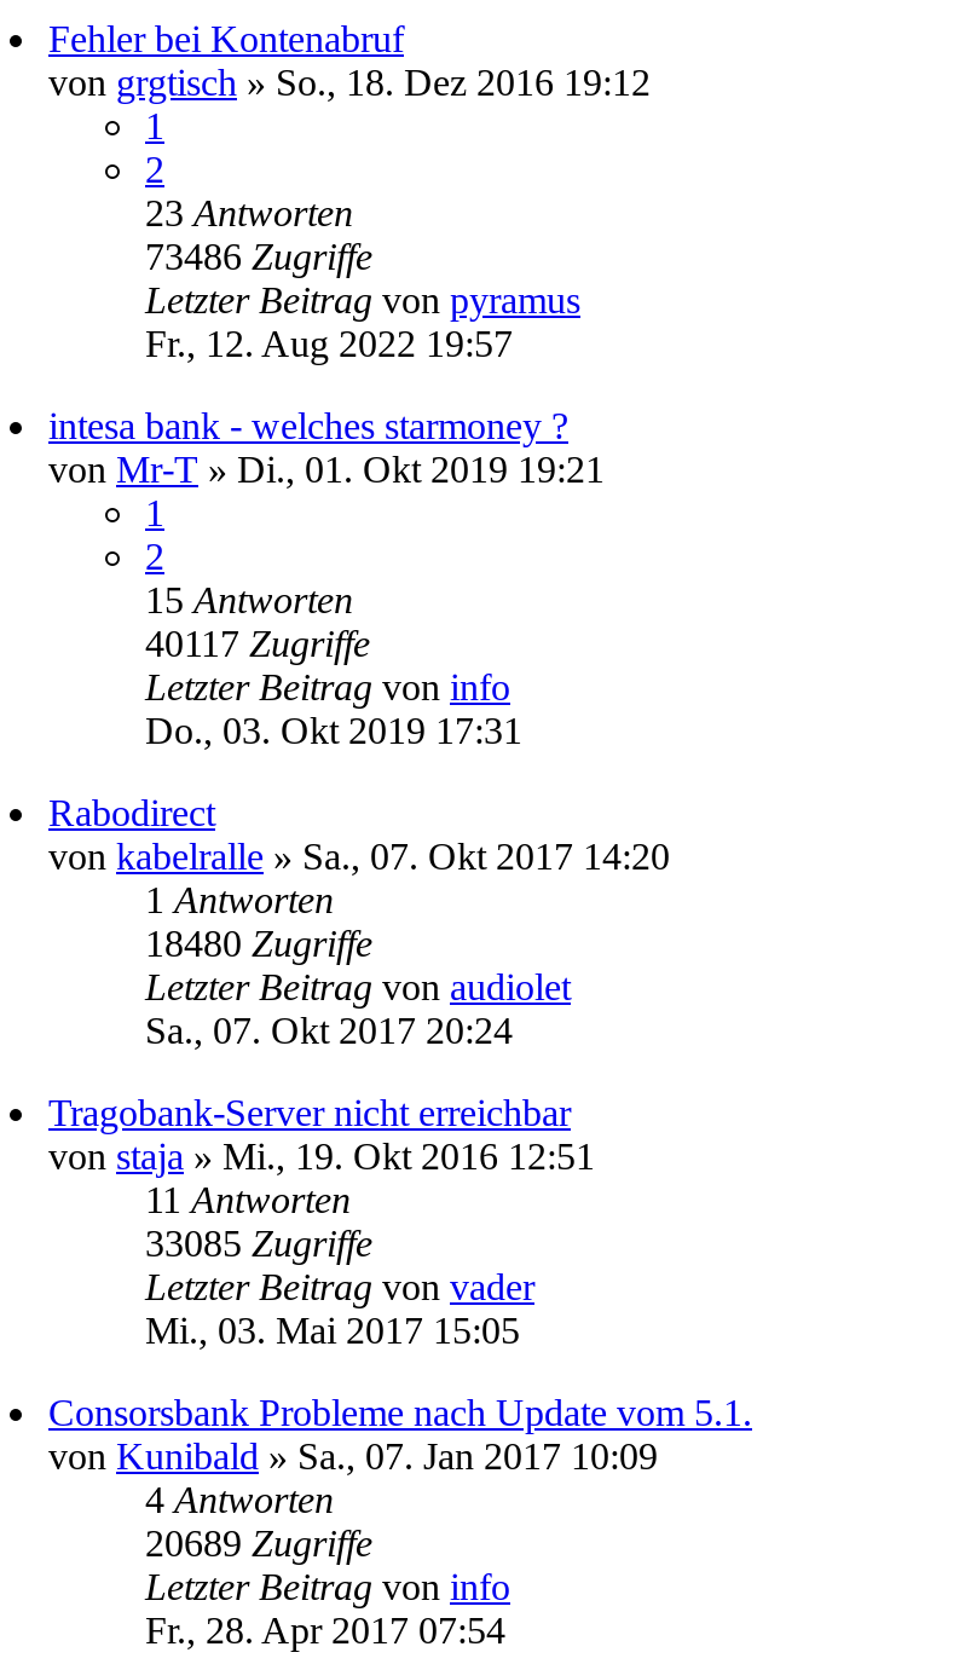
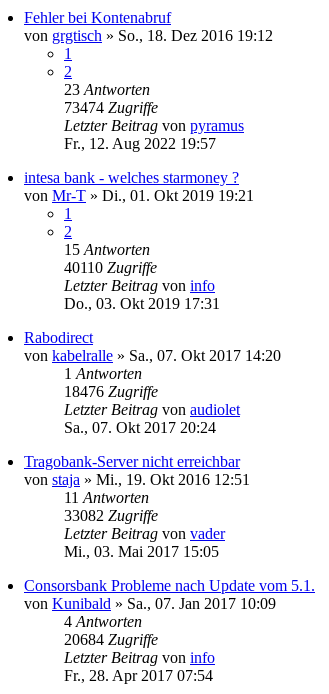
- 73486 Zugriffe
+ 73474 Zugriffe

- 40117 Zugriffe
+ 40110 Zugriffe

- 18480 Zugriffe
+ 18476 Zugriffe

- 33085 Zugriffe
+ 33082 Zugriffe

- 20689 Zugriffe
+ 20684 Zugriffe
